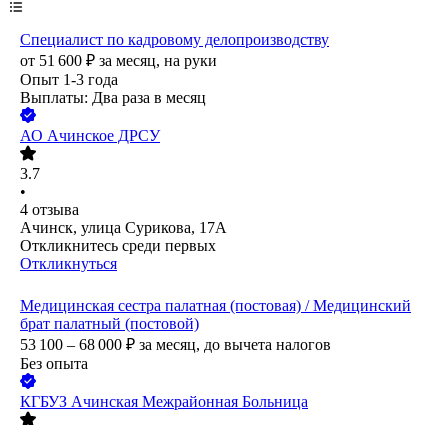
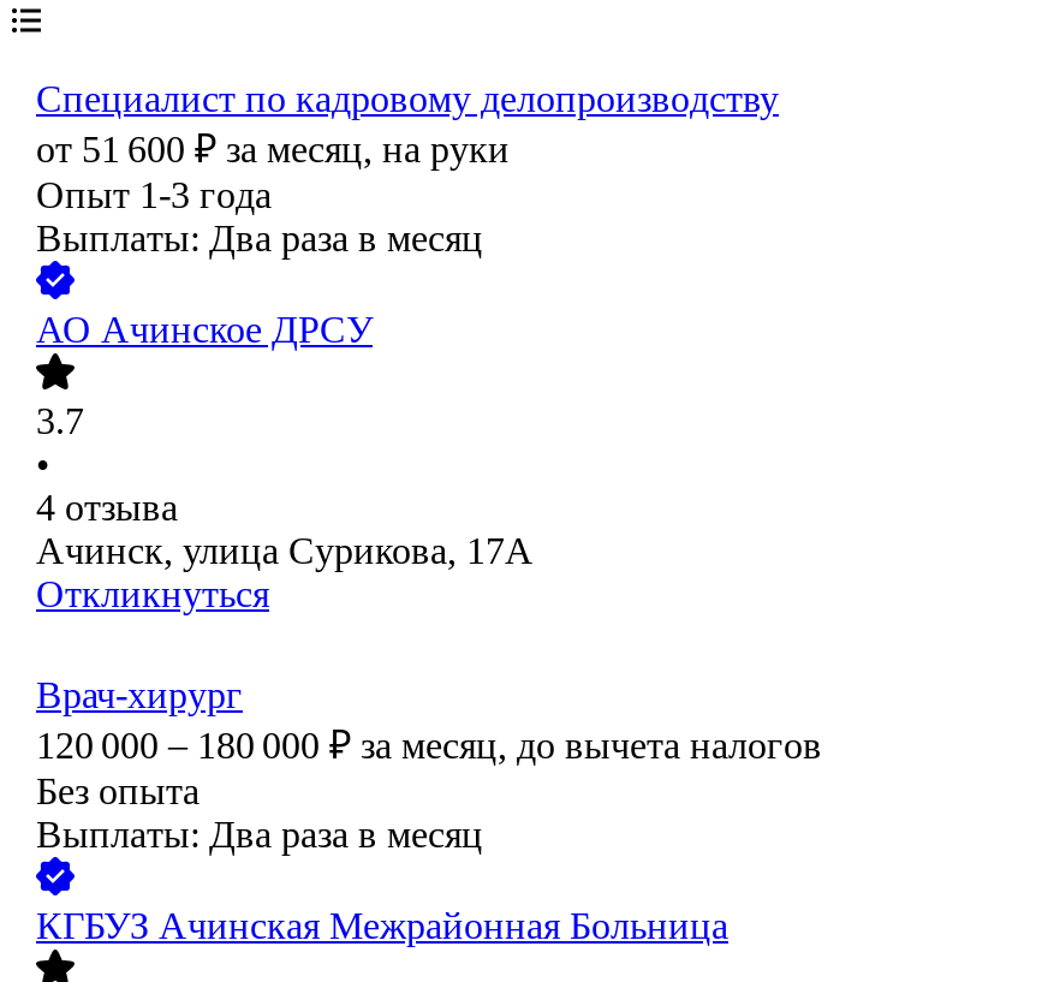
- Откликнитесь среди первых

- Медицинская сестра палатная (постовая) / Медицинский
- брат палатный (постовой)
- 53 100 – 68 000 ₽ за месяц, до вычета налогов
+ Врач-хирург
+ 120 000 – 180 000 ₽ за месяц, до вычета налогов

moved up: Без опыта

+ Выплаты: Два раза в месяц
